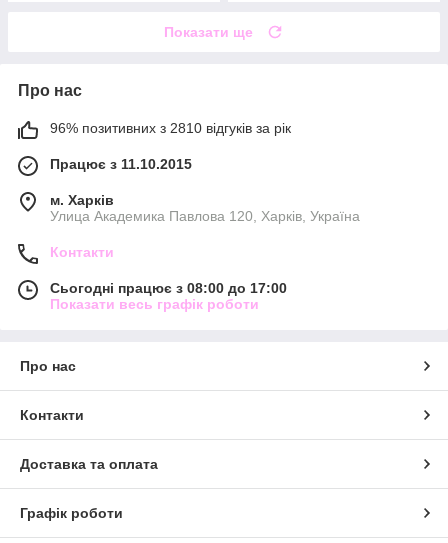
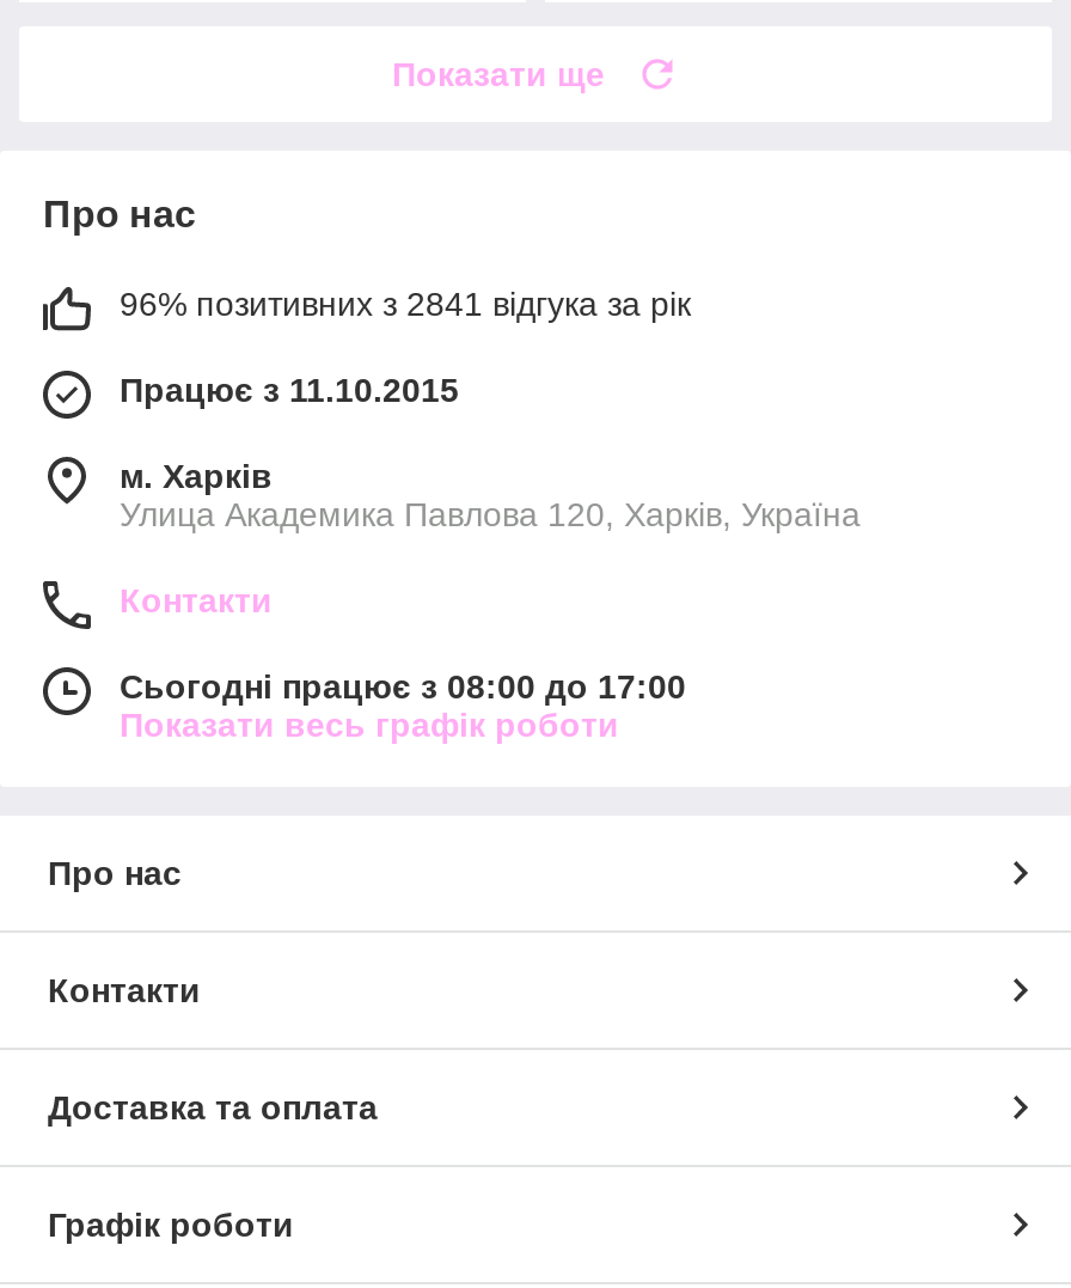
- 96% позитивних з 2810 відгуків за рік
+ 96% позитивних з 2841 відгука за рік
